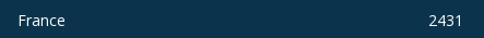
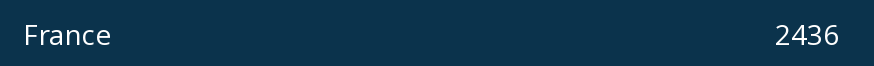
- 2431
+ 2436
